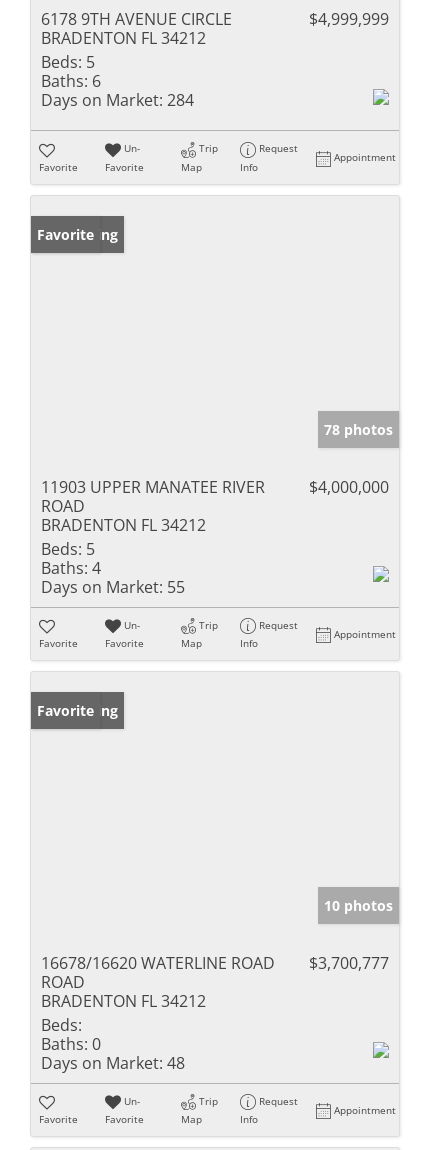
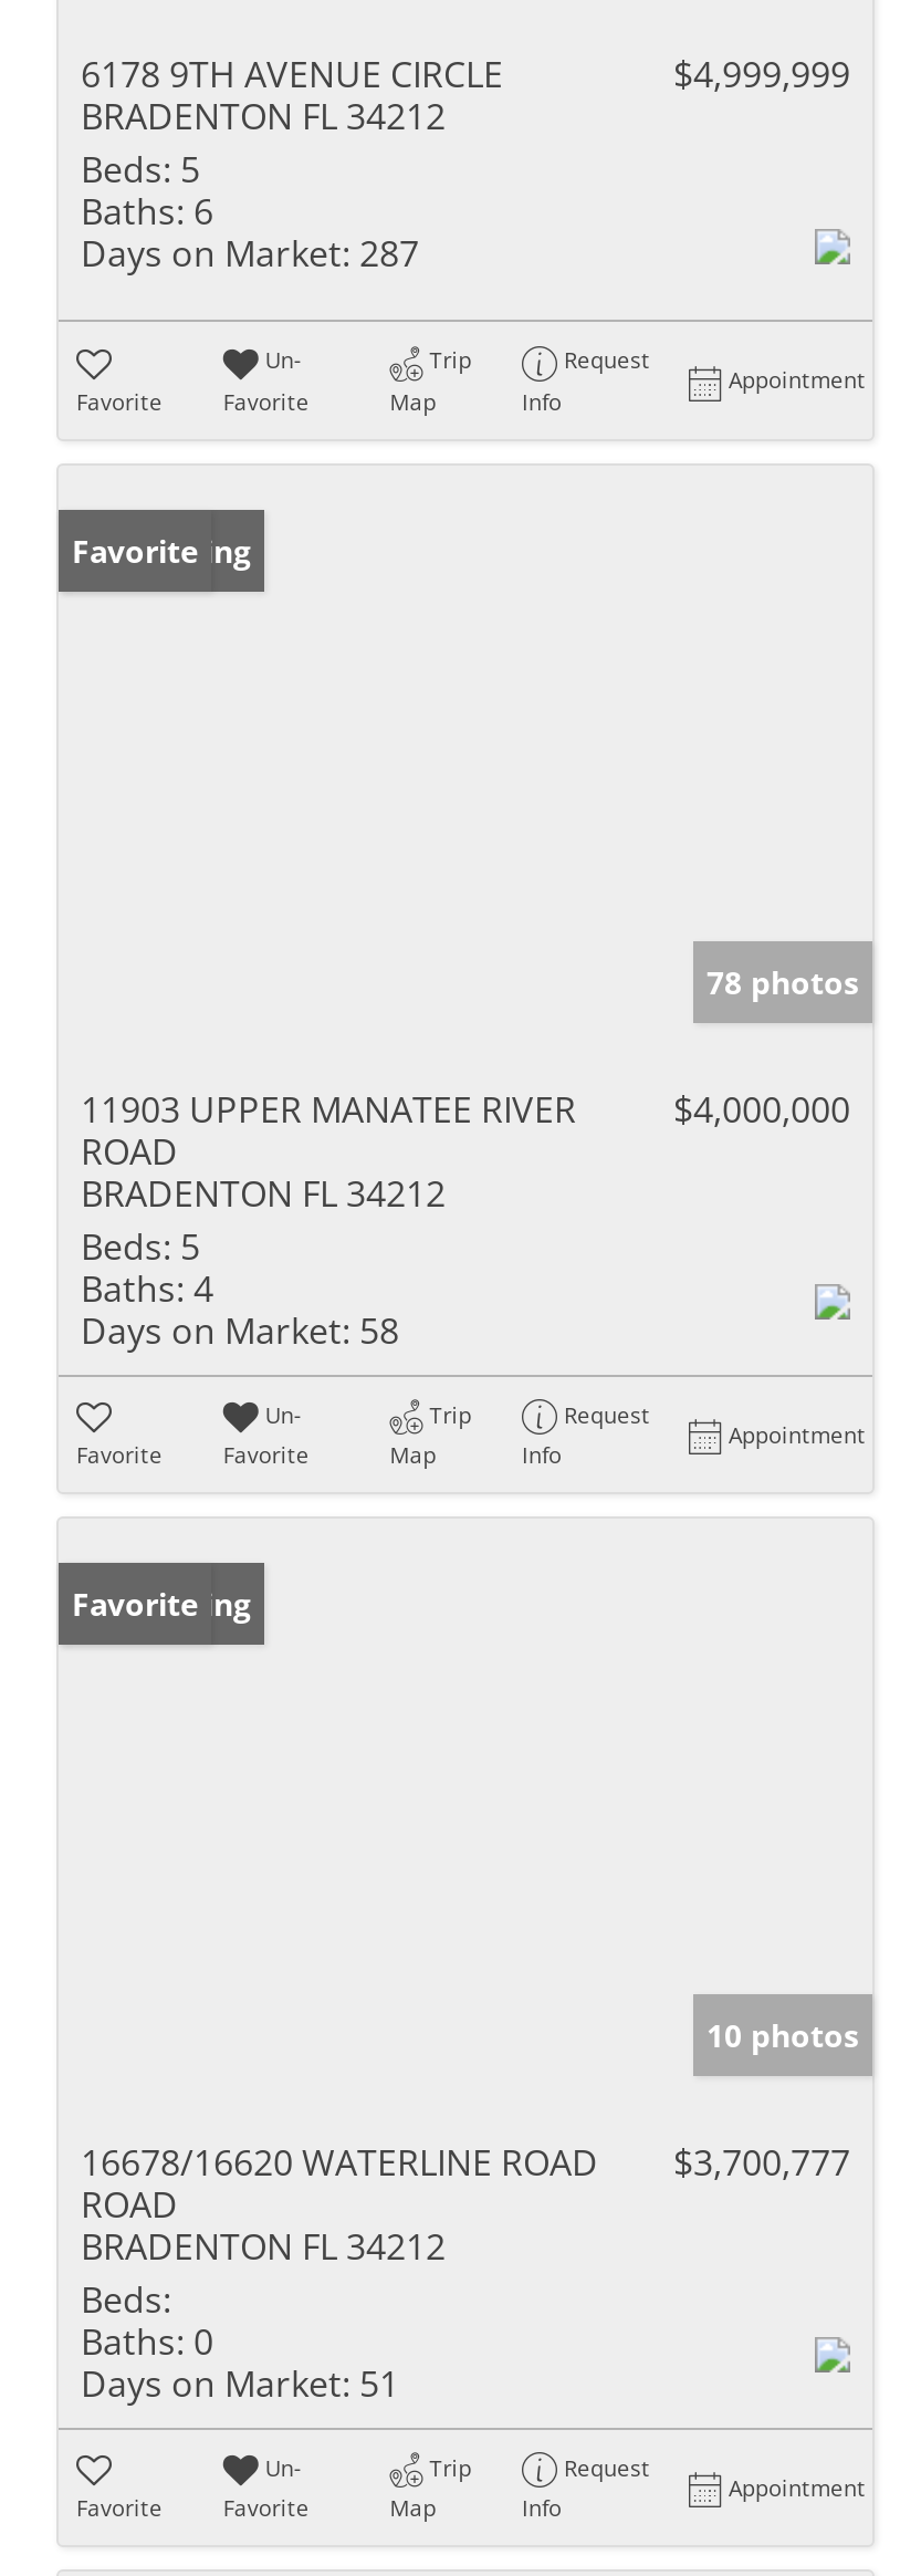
- Days on Market: 284
+ Days on Market: 287

- Days on Market: 55
+ Days on Market: 58

- Days on Market: 48
+ Days on Market: 51
